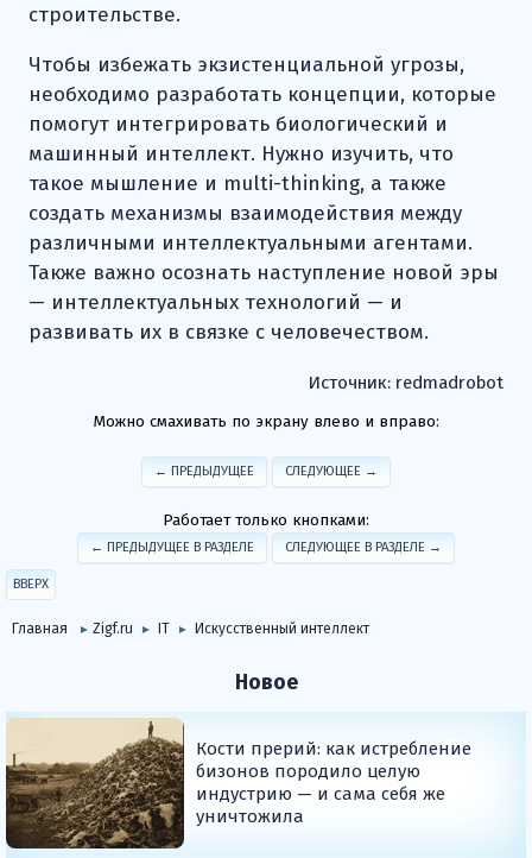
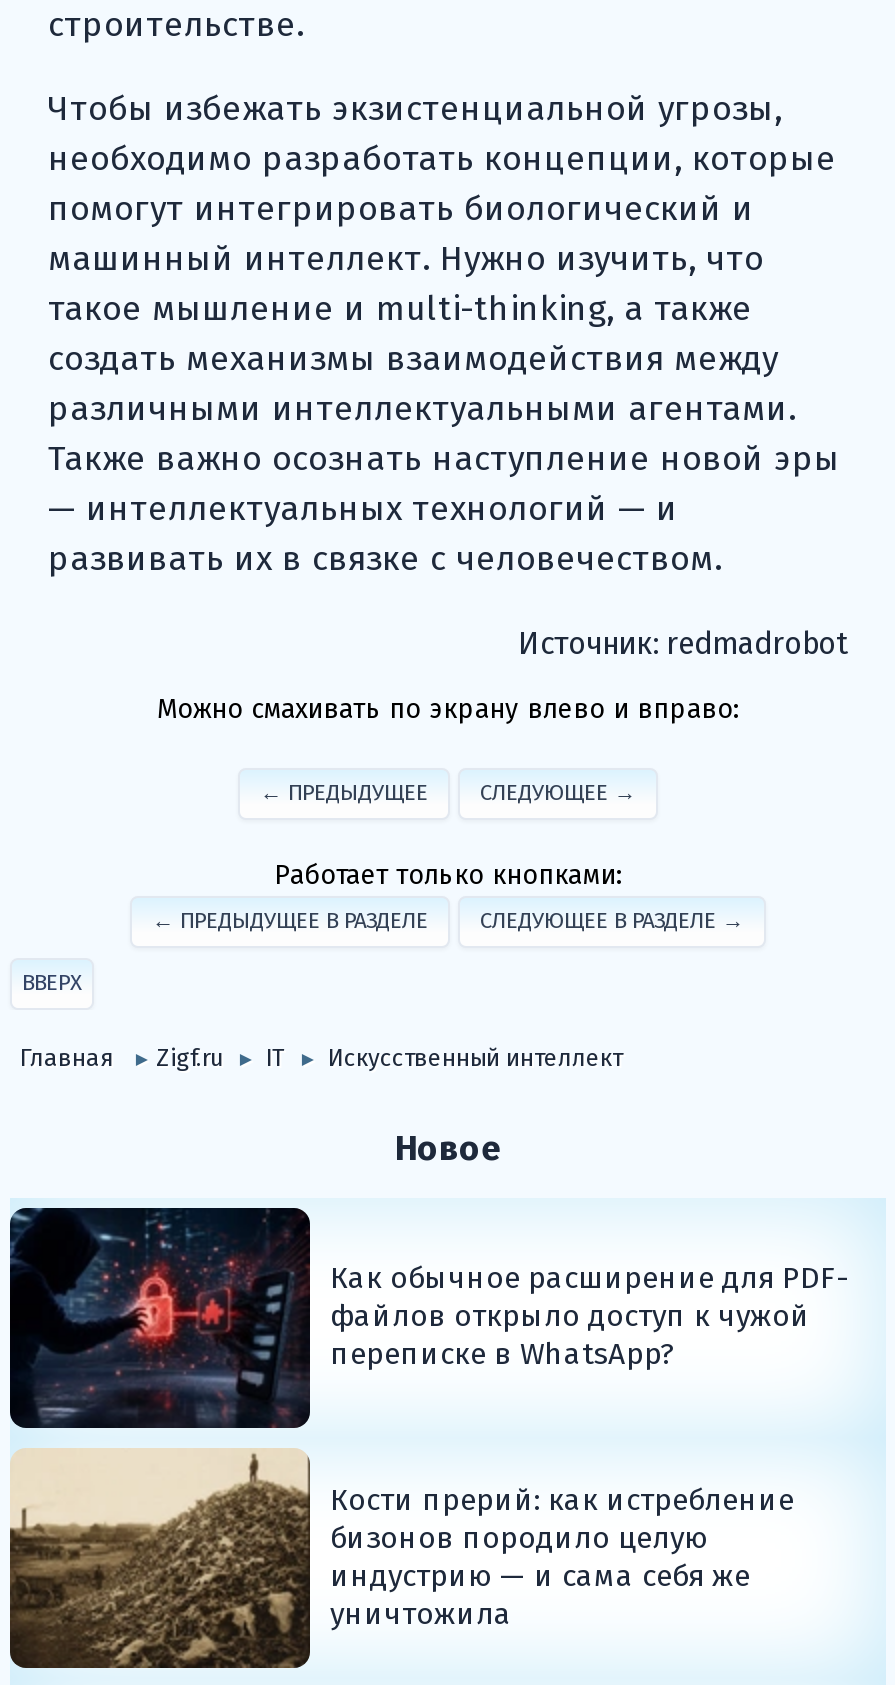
+ [image]
+ Как обычное расширение для PDF-
+ файлов открыло доступ к чужой
+ переписке в WhatsApp?
